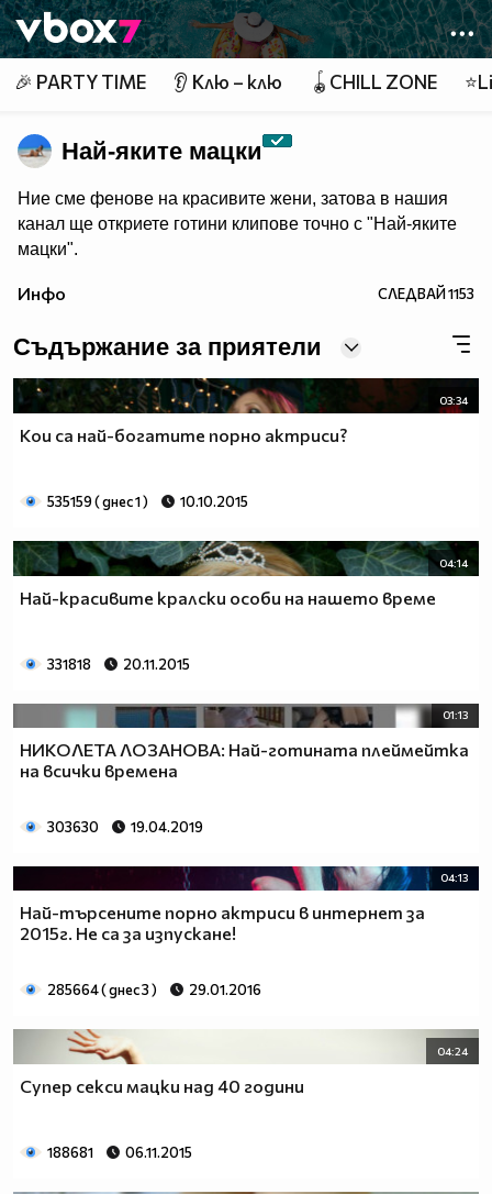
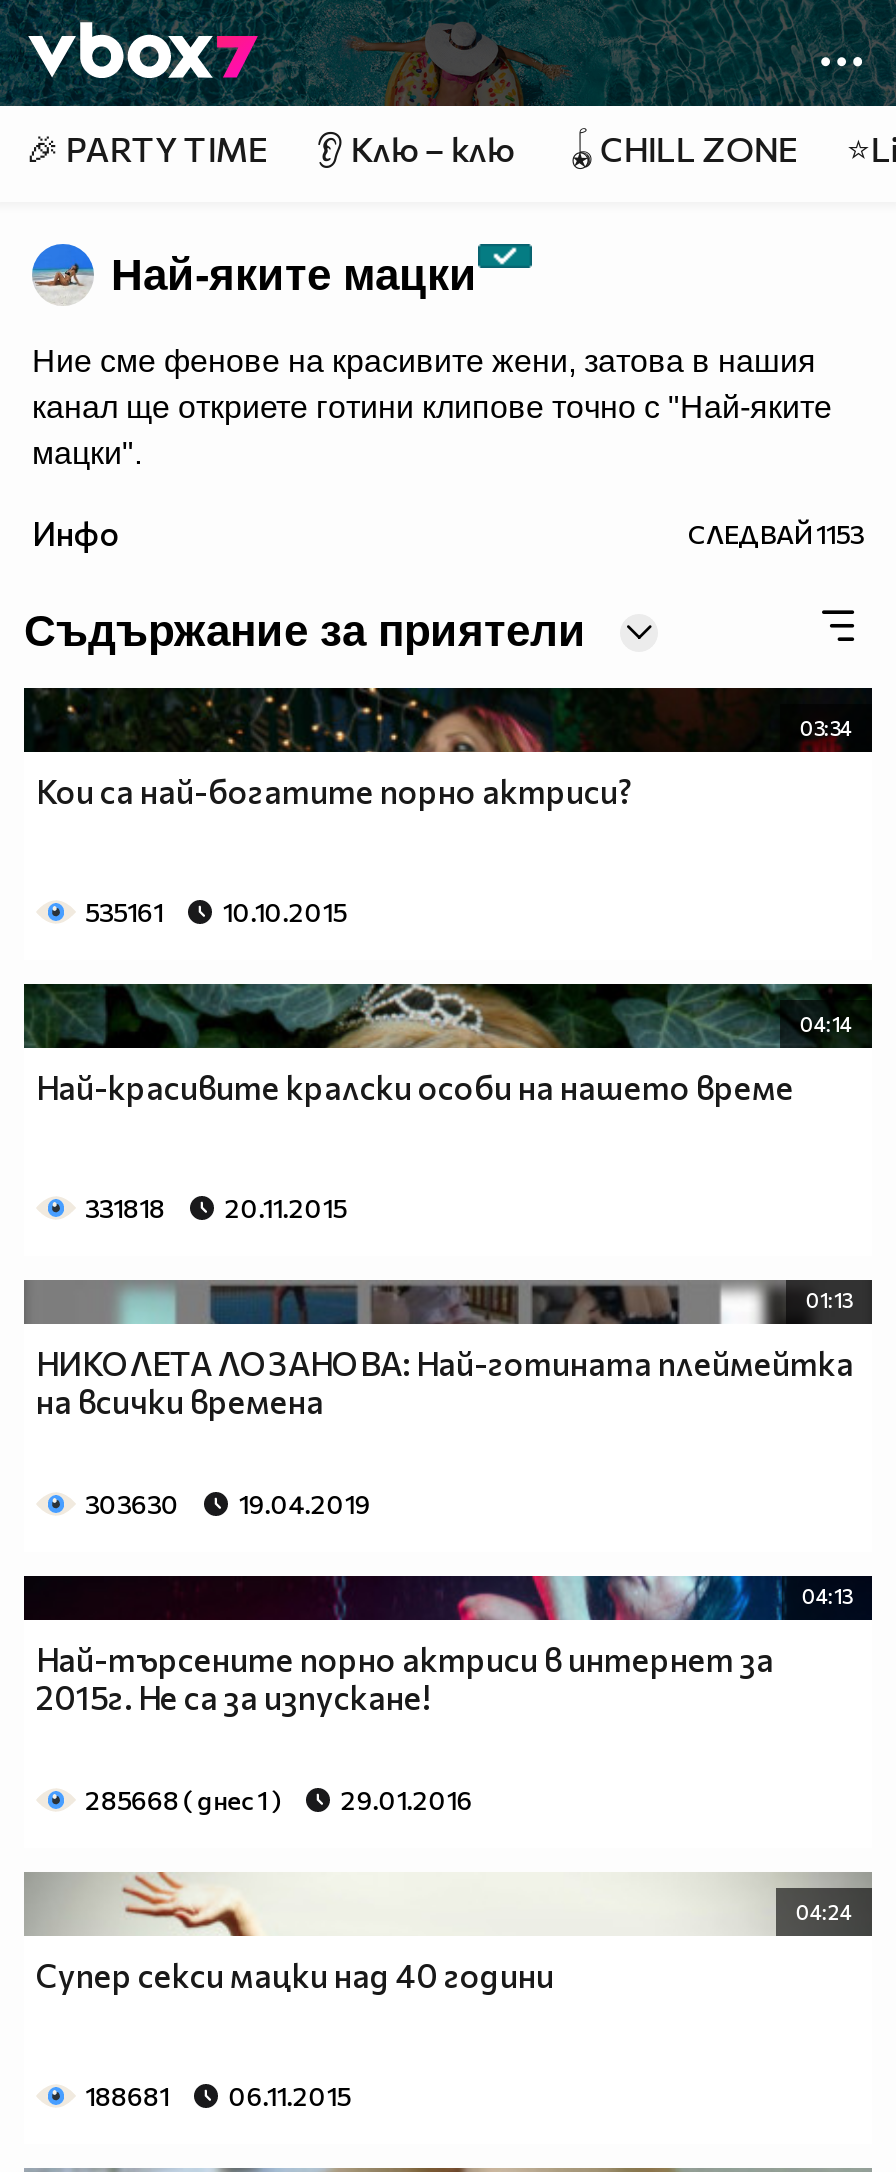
- 535159 ( днес 1 ) 10.10.2015
+ 535161 10.10.2015

- 285664 ( днес 3 ) 29.01.2016
+ 285668 ( днес 1 ) 29.01.2016
